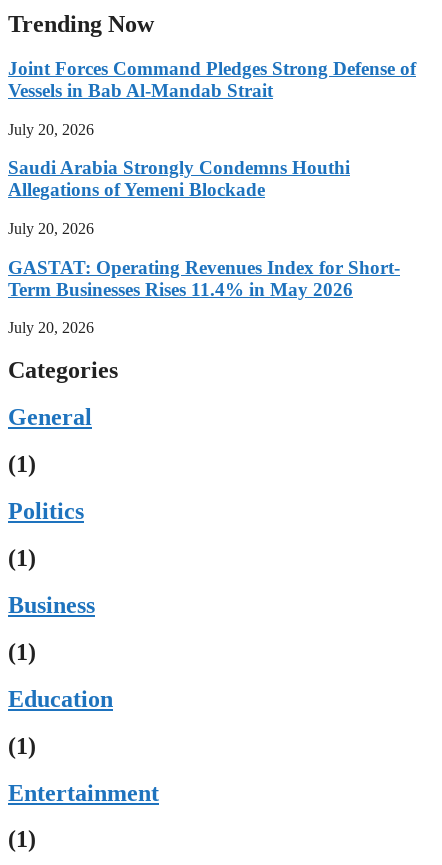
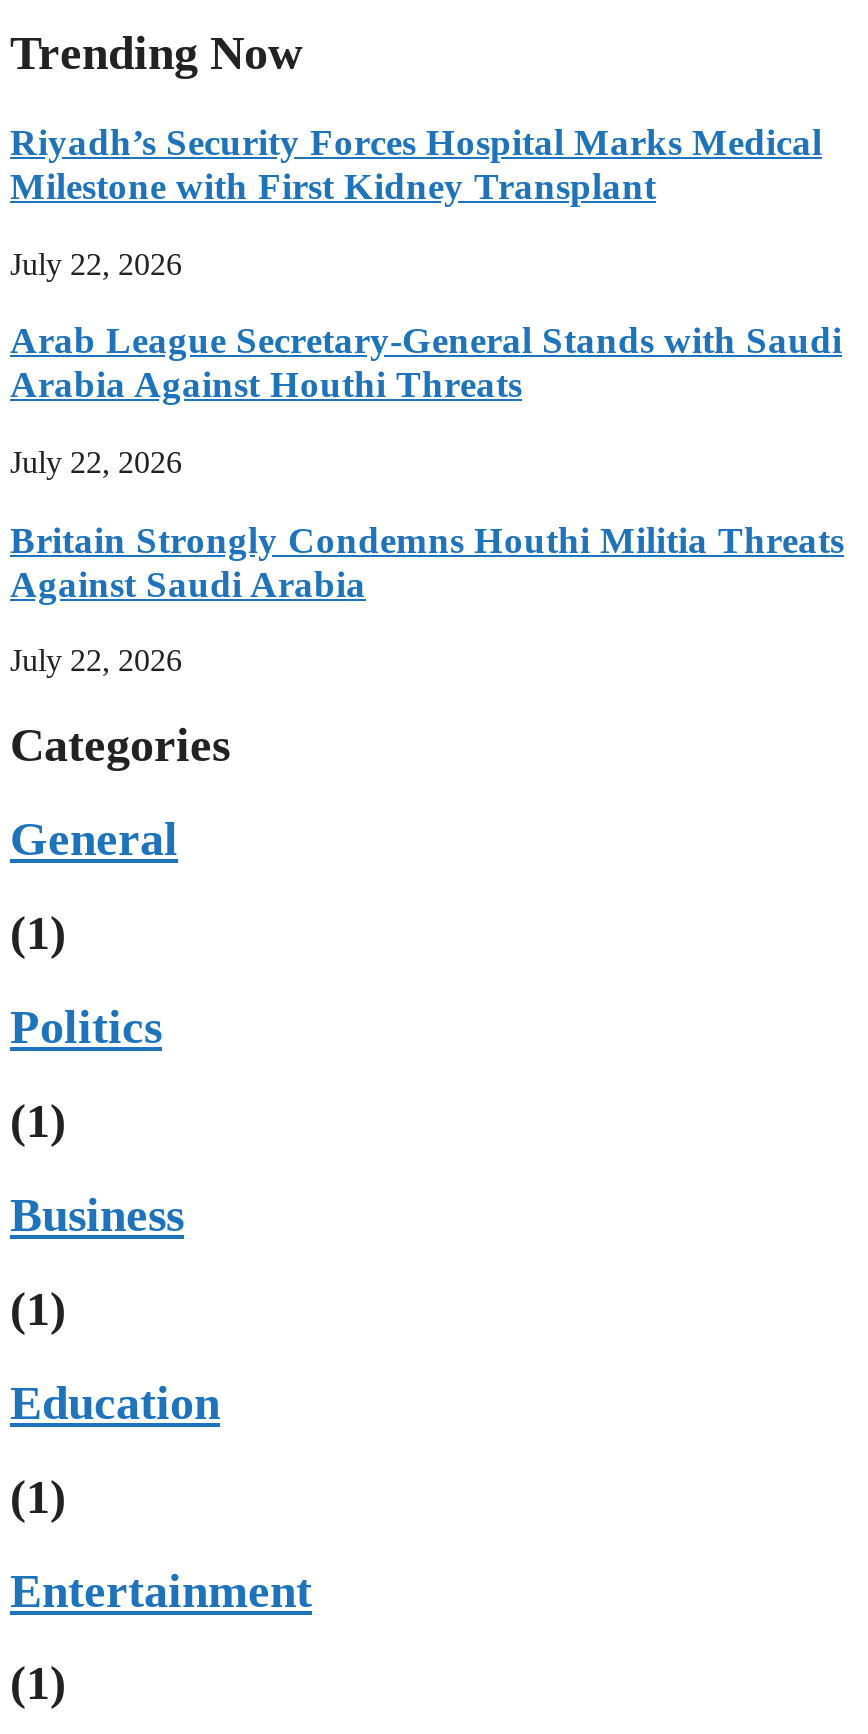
- Joint Forces Command Pledges Strong Defense of
- Vessels in Bab Al-Mandab Strait
+ Riyadh’s Security Forces Hospital Marks Medical
+ Milestone with First Kidney Transplant

- July 20, 2026
+ July 22, 2026

- Saudi Arabia Strongly Condemns Houthi
- Allegations of Yemeni Blockade
+ Arab League Secretary-General Stands with Saudi
+ Arabia Against Houthi Threats

- July 20, 2026
+ July 22, 2026

- GASTAT: Operating Revenues Index for Short-
- Term Businesses Rises 11.4% in May 2026
+ Britain Strongly Condemns Houthi Militia Threats
+ Against Saudi Arabia

- July 20, 2026
+ July 22, 2026
